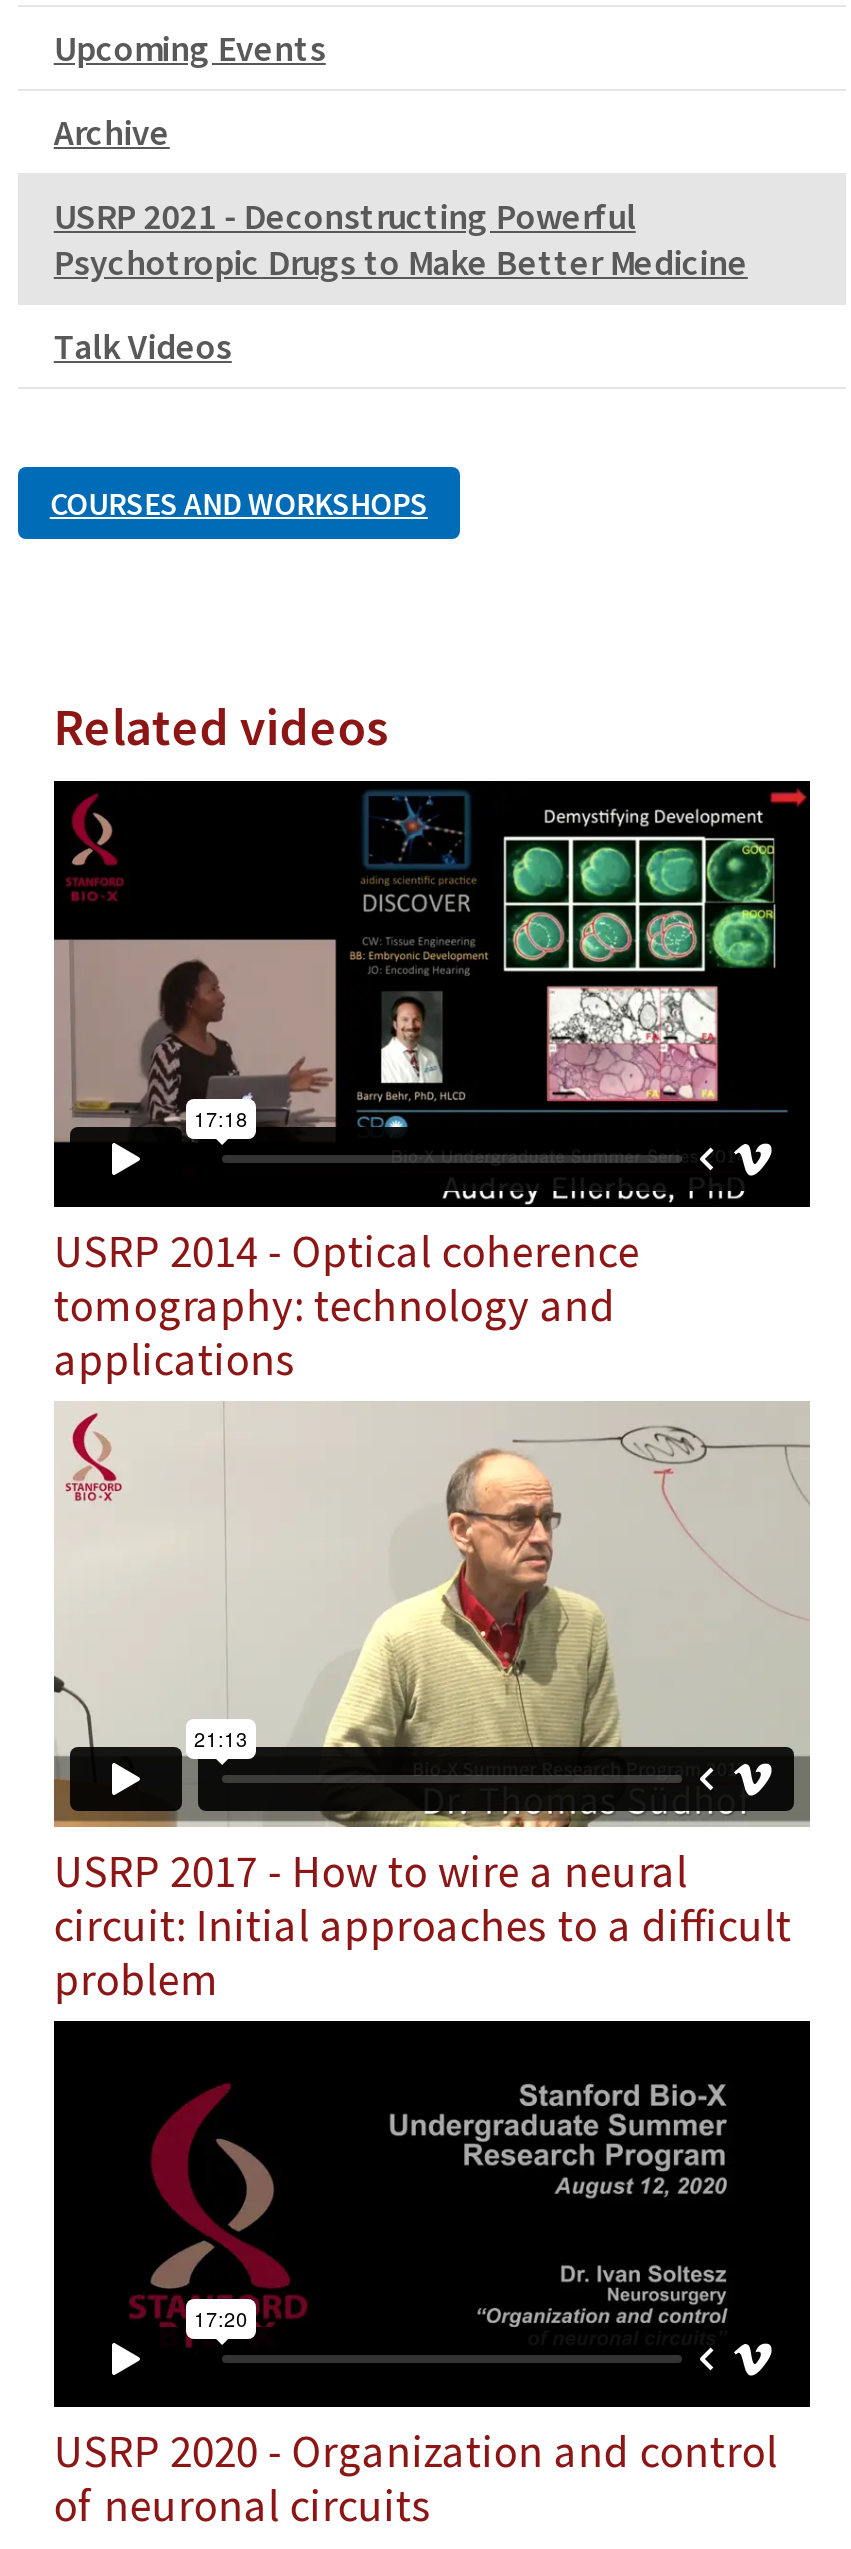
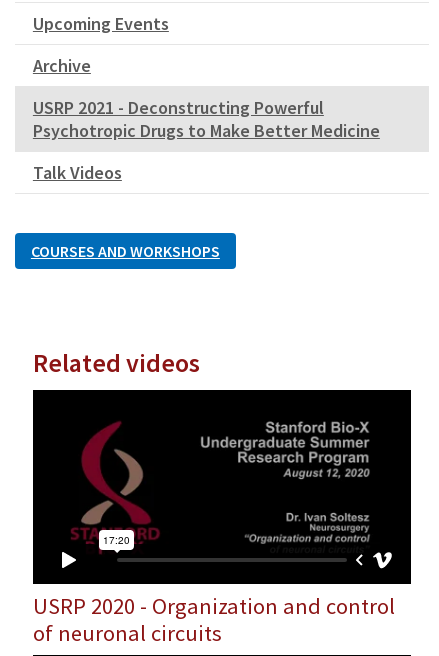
- [image]
- USRP 2014 - Optical coherence
- tomography: technology and
- applications

- [image]
- USRP 2017 - How to wire a neural
- circuit: Initial approaches to a difficult
- problem
